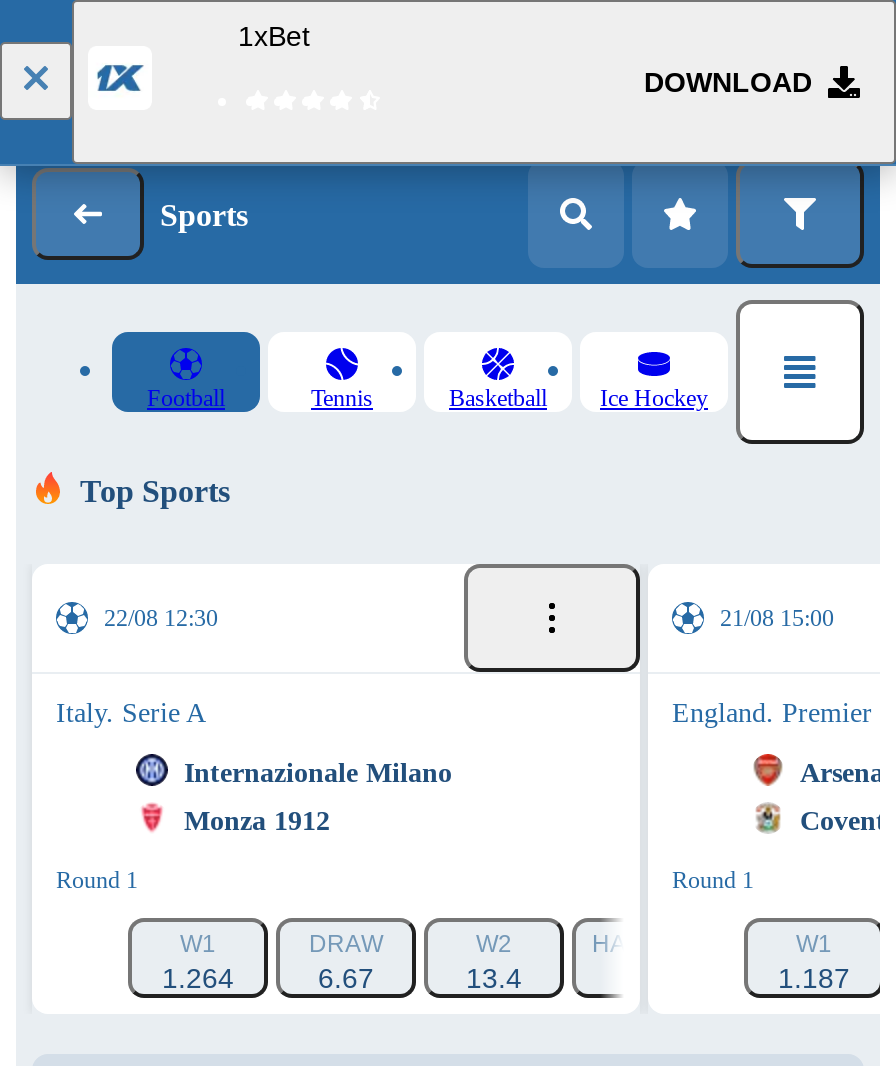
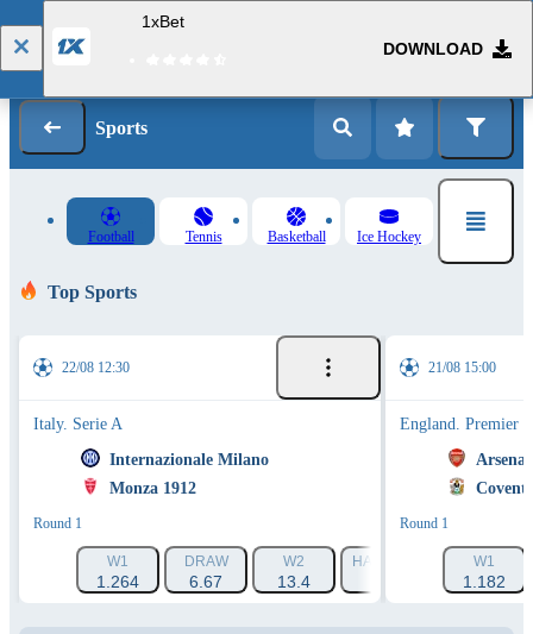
- 1.187
+ 1.182
